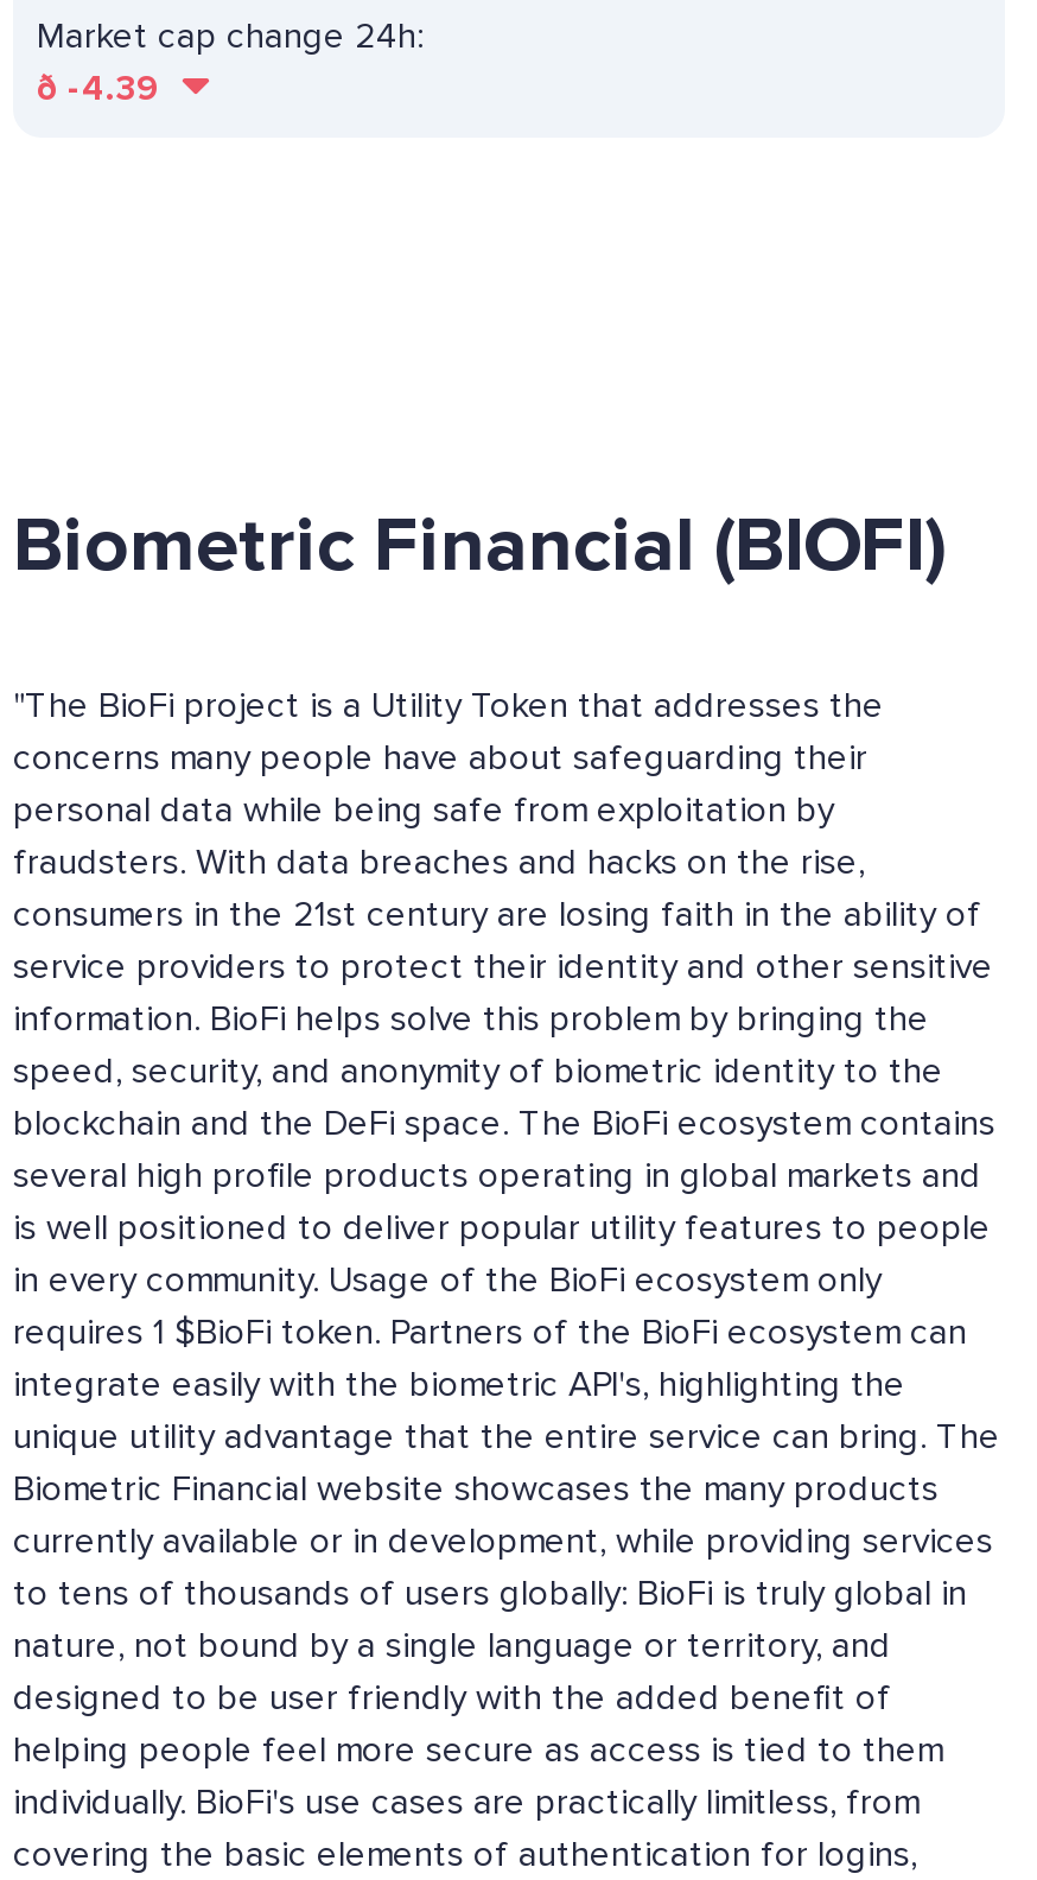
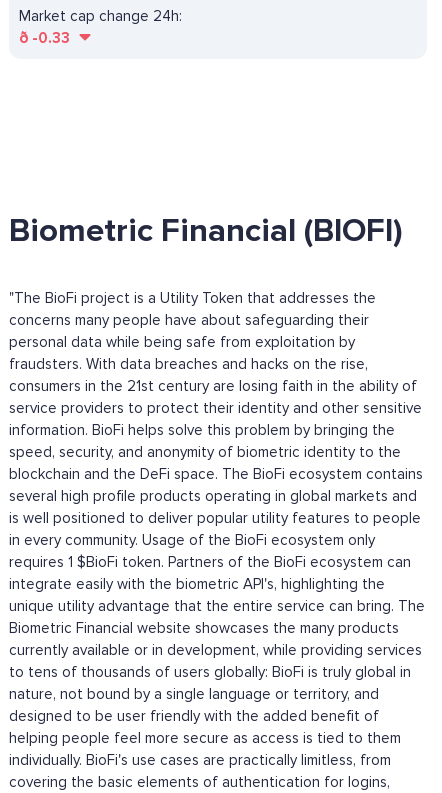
- ð -4.39
+ ð -0.33
